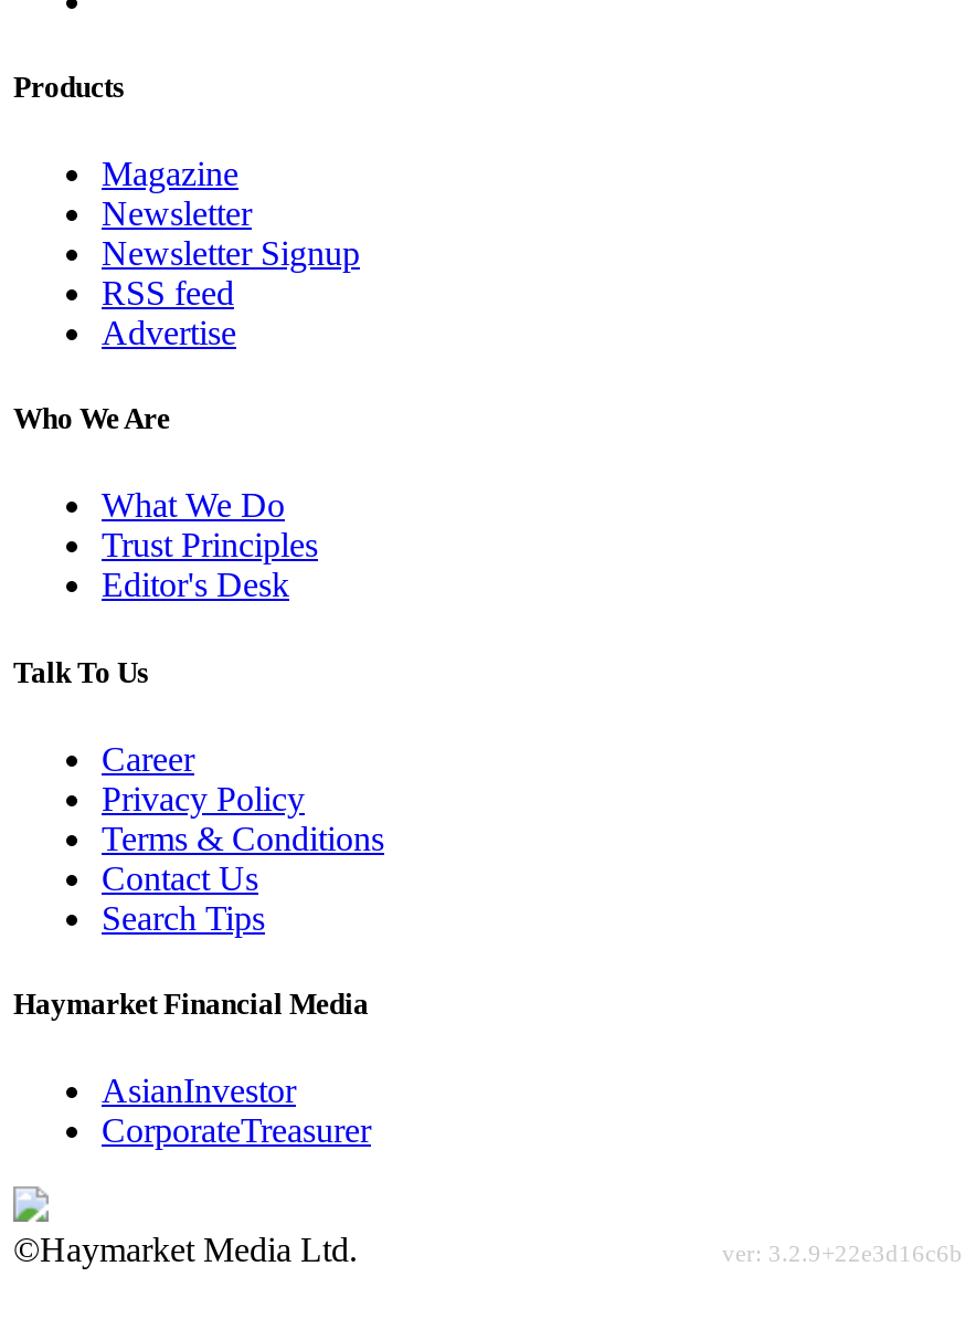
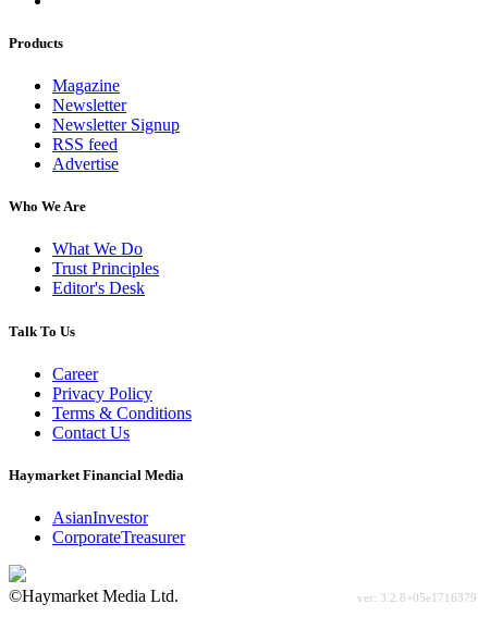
- Search Tips
